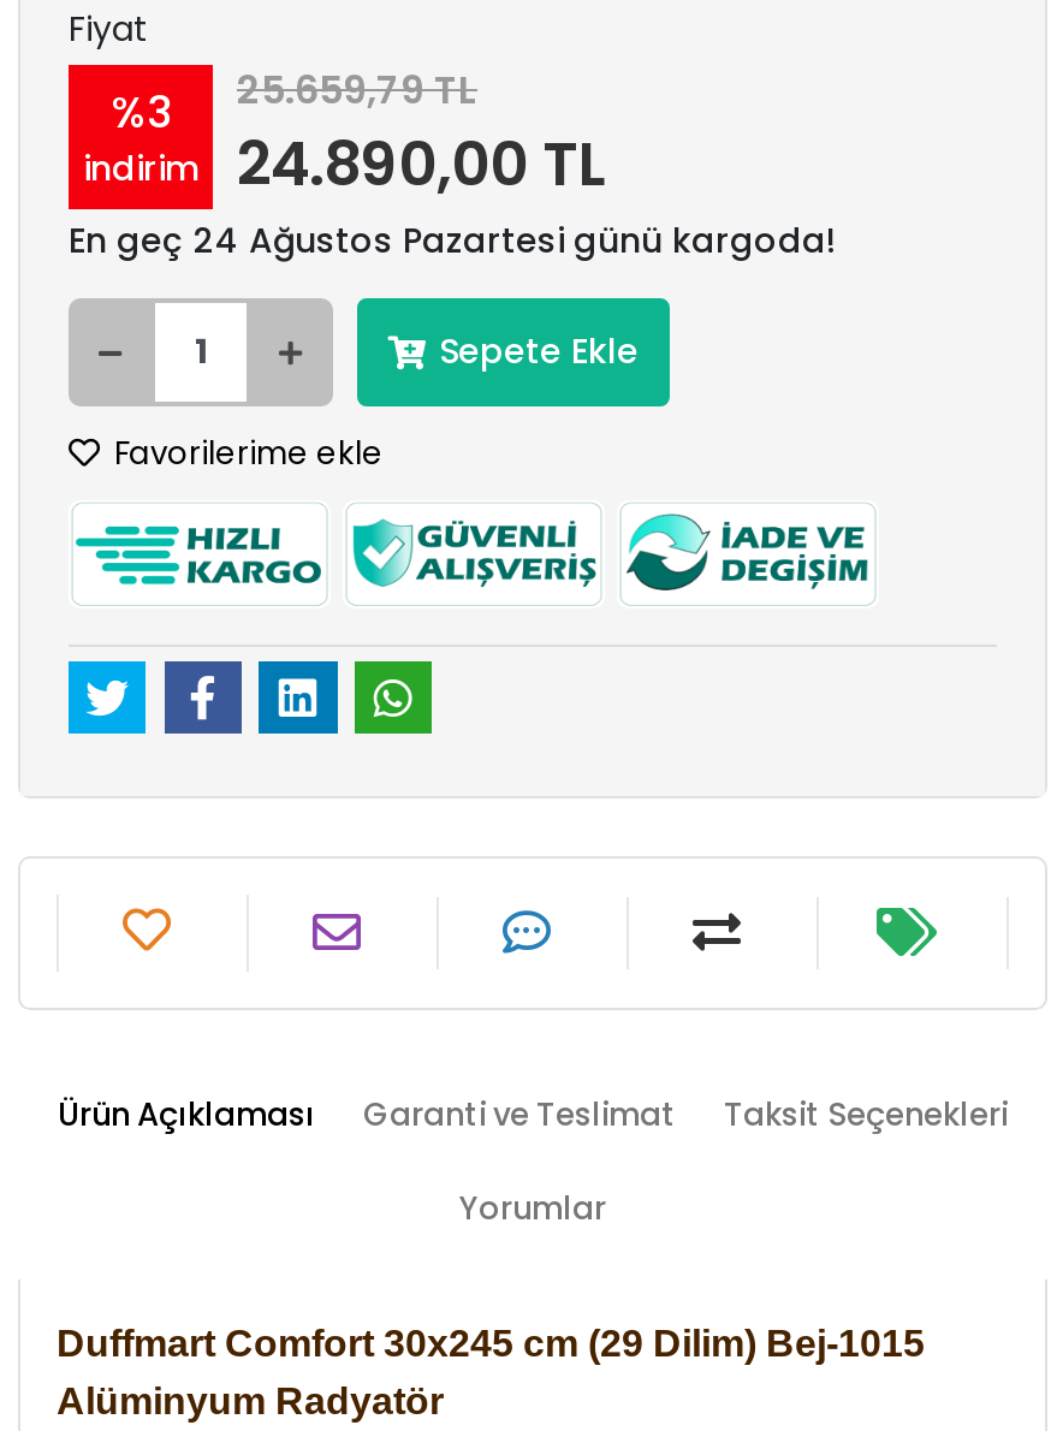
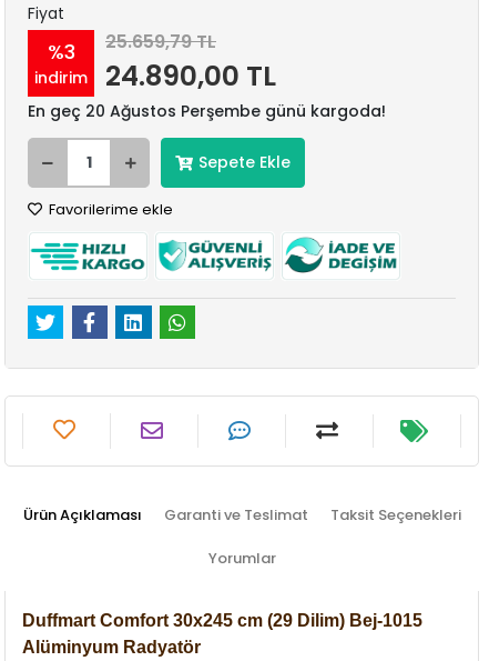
- En geç 24 Ağustos Pazartesi günü kargoda!
+ En geç 20 Ağustos Perşembe günü kargoda!
